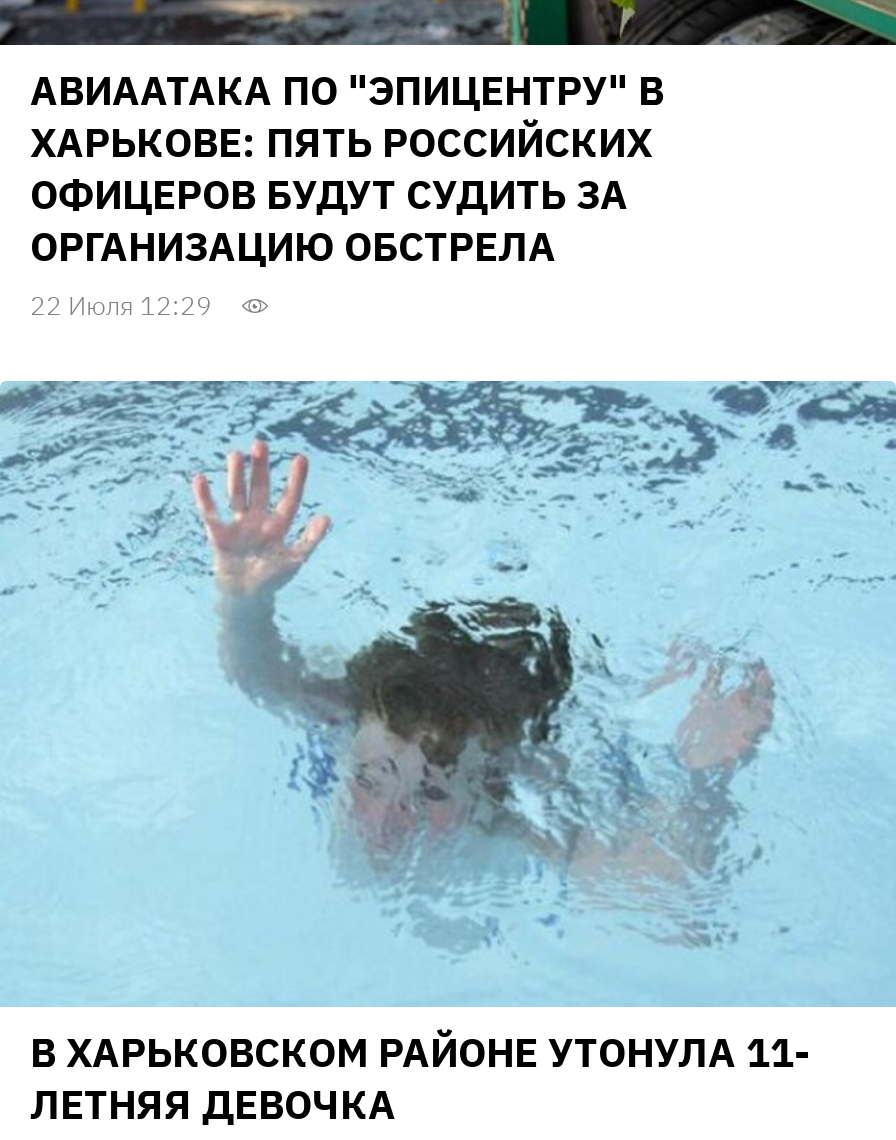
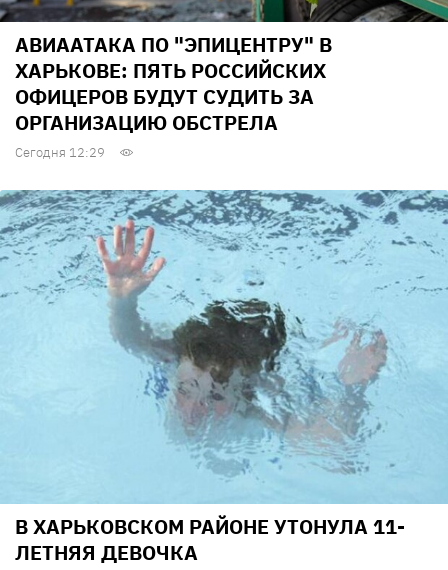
- 22 Июля 12:29
+ Сегодня 12:29
